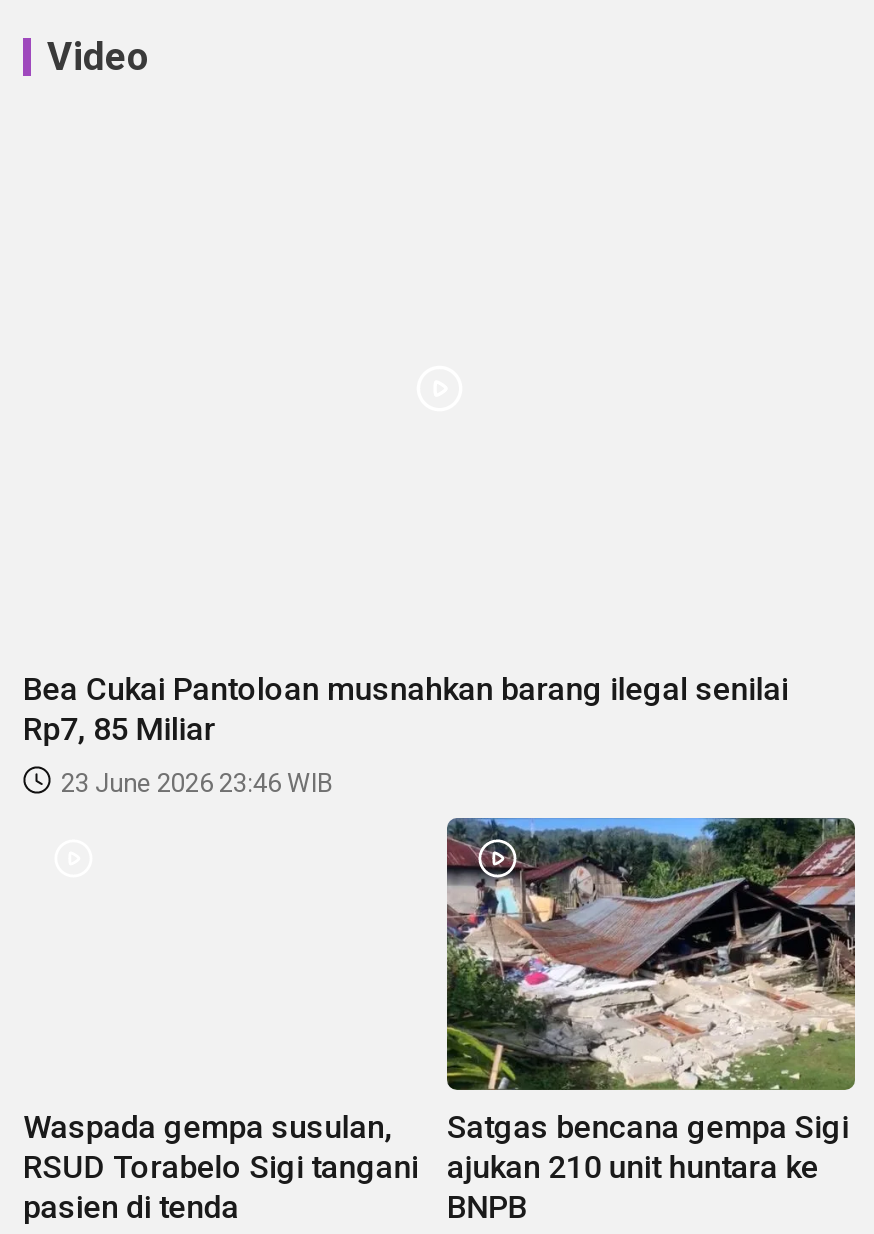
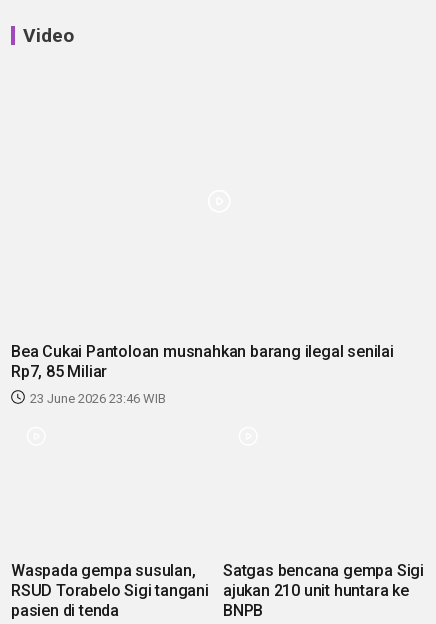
- [image]
